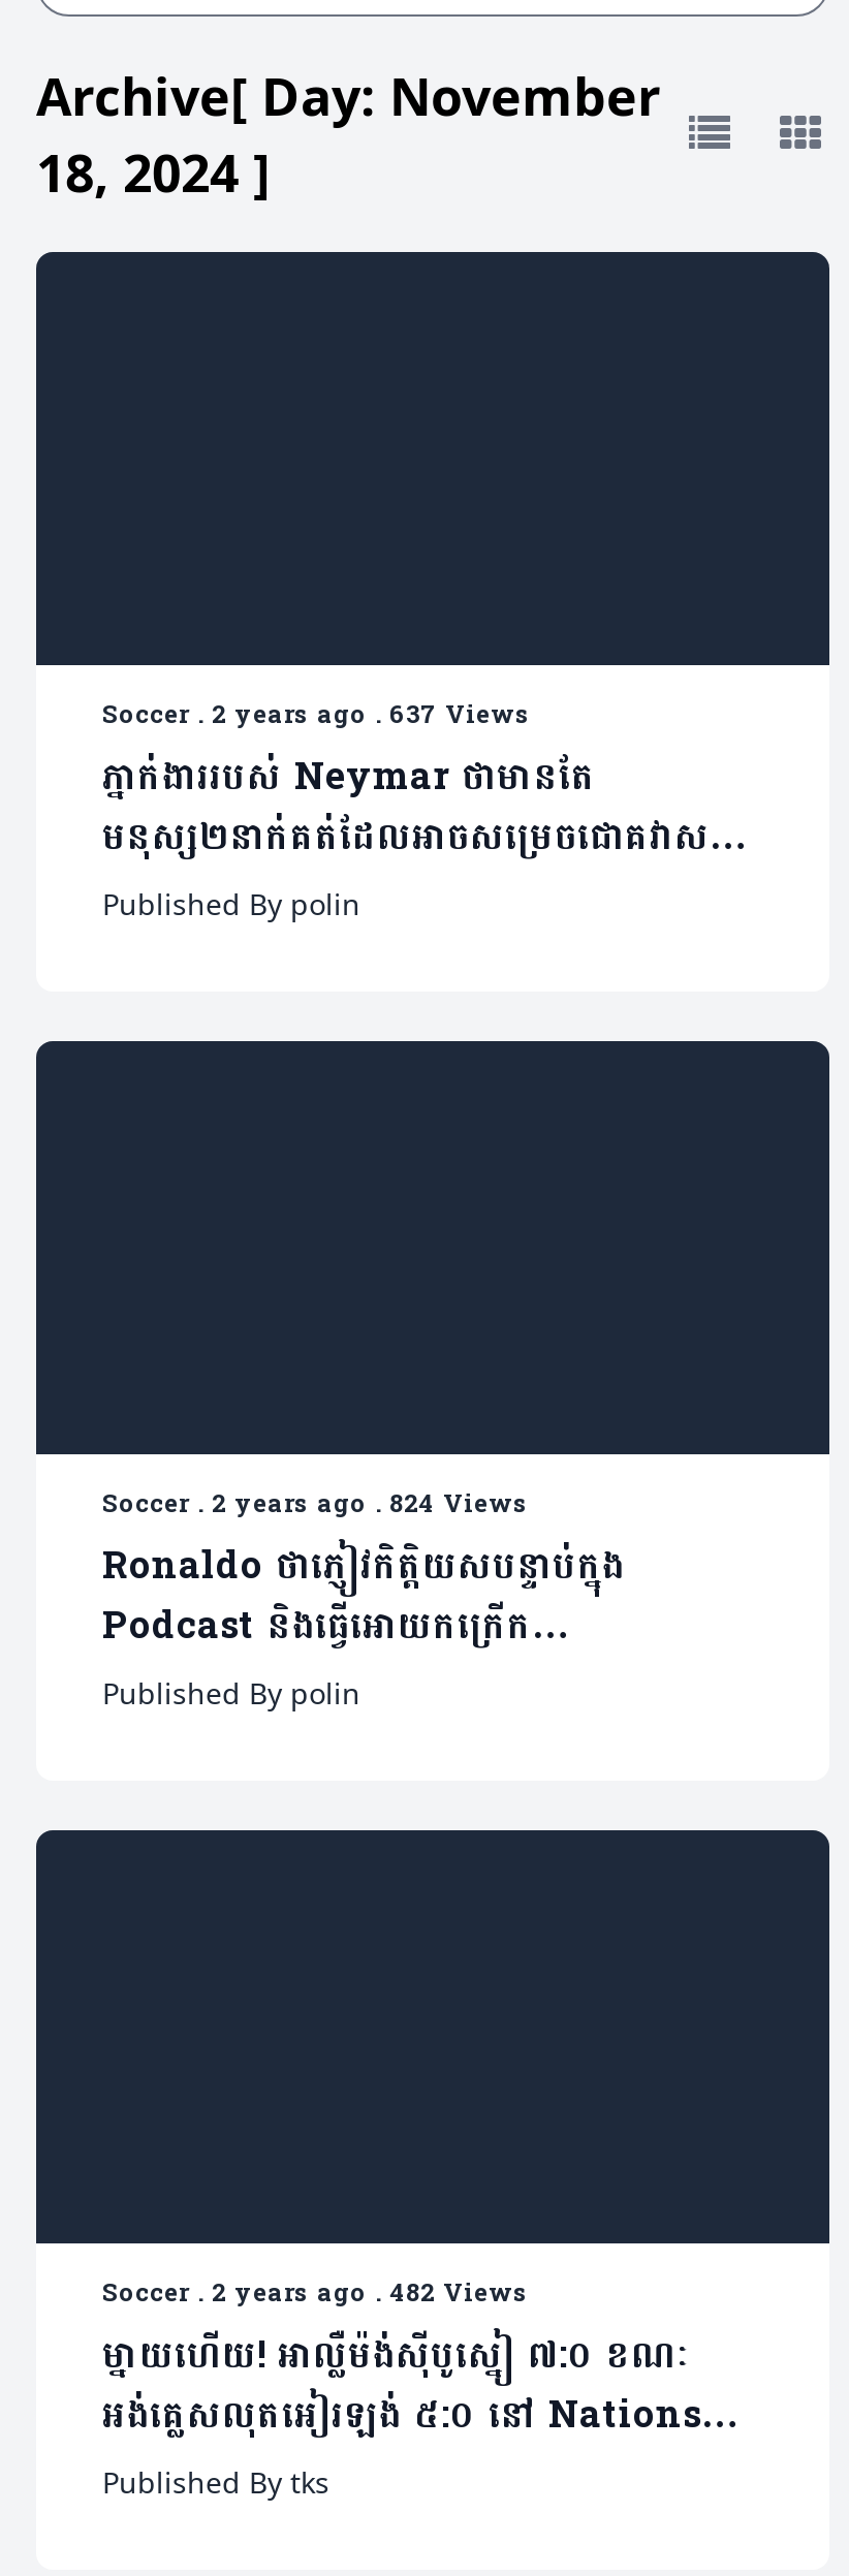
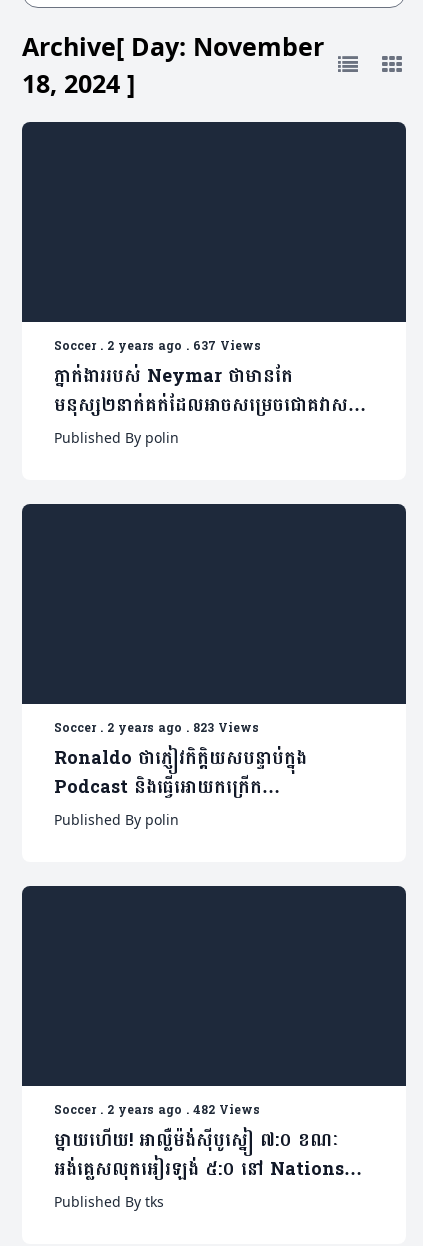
- Soccer. 2 years ago. 824 Views
+ Soccer. 2 years ago. 823 Views
